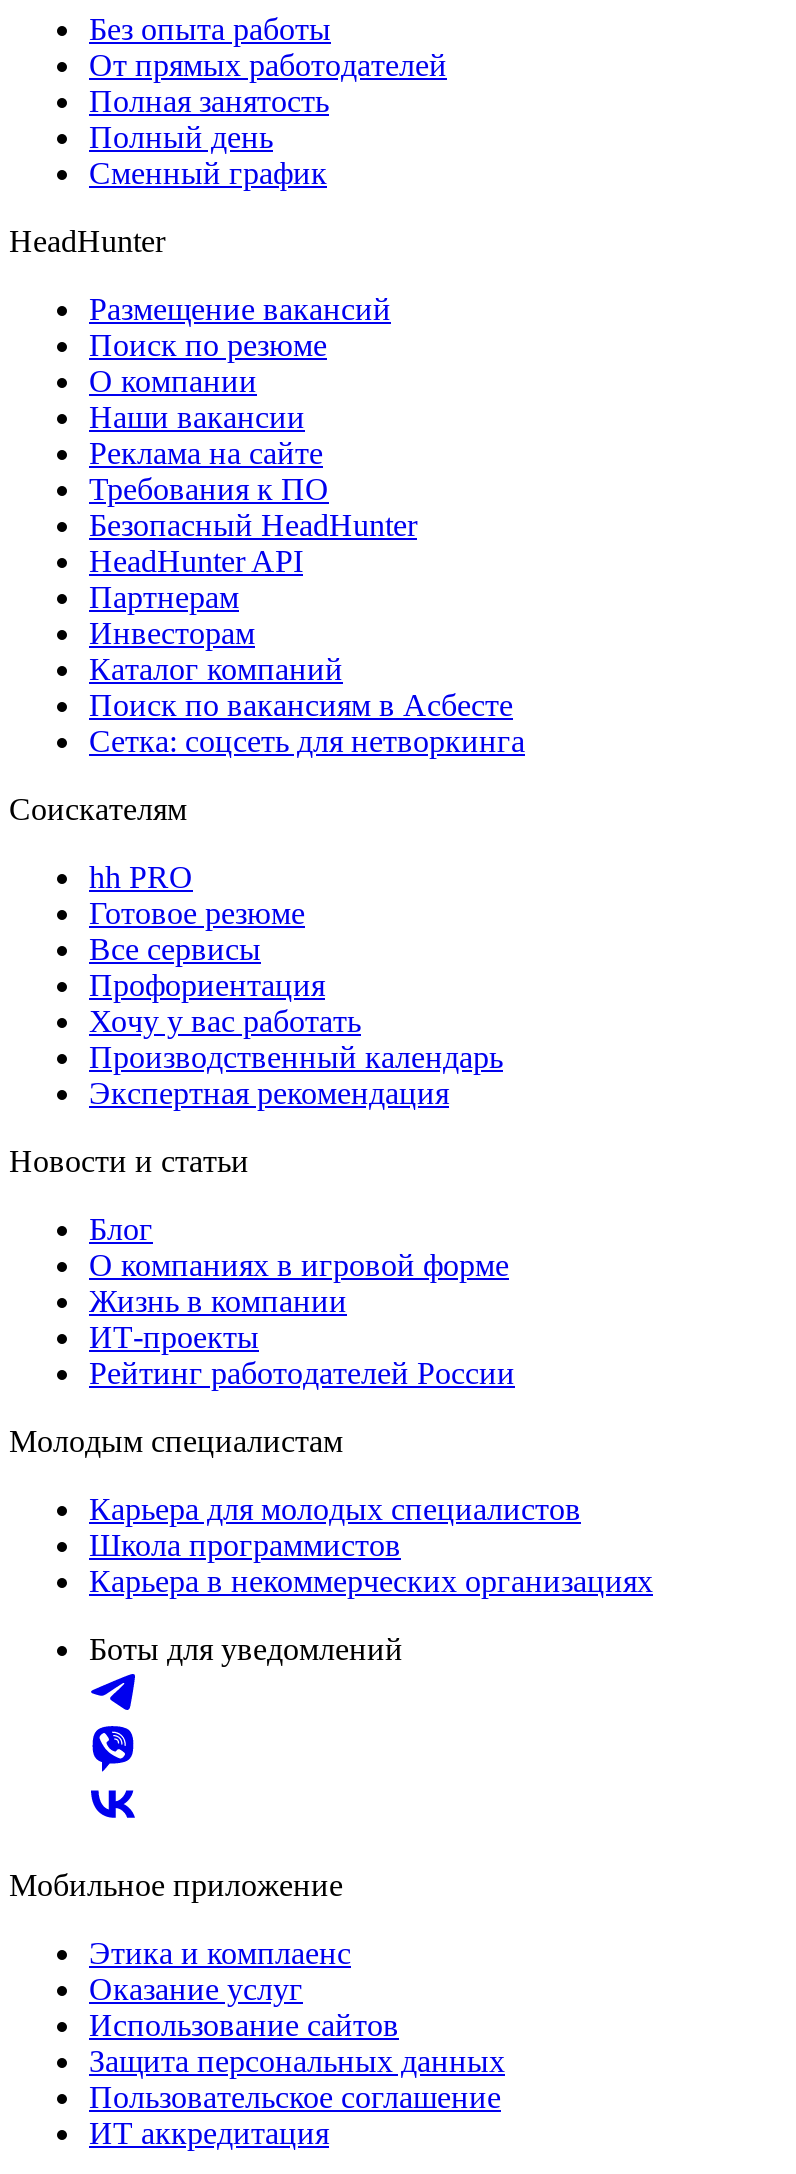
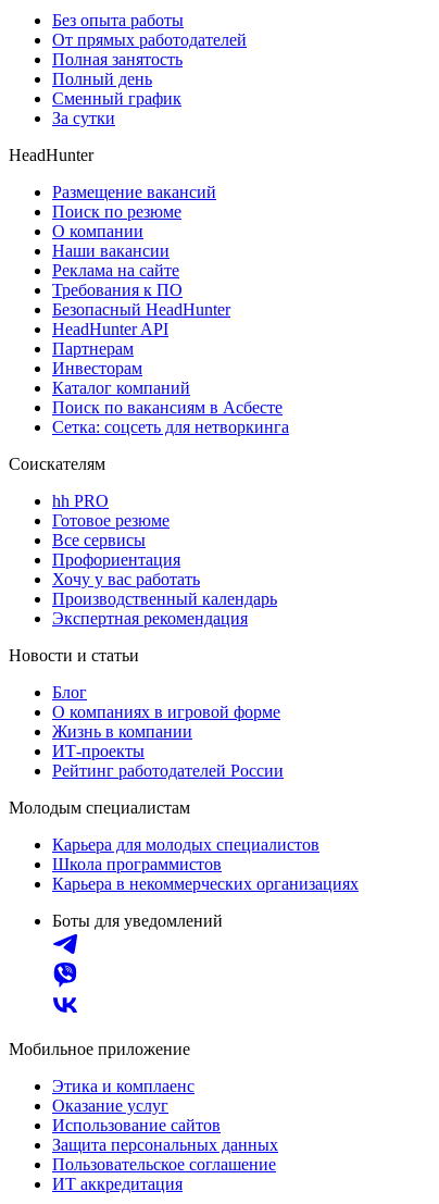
+ За сутки
